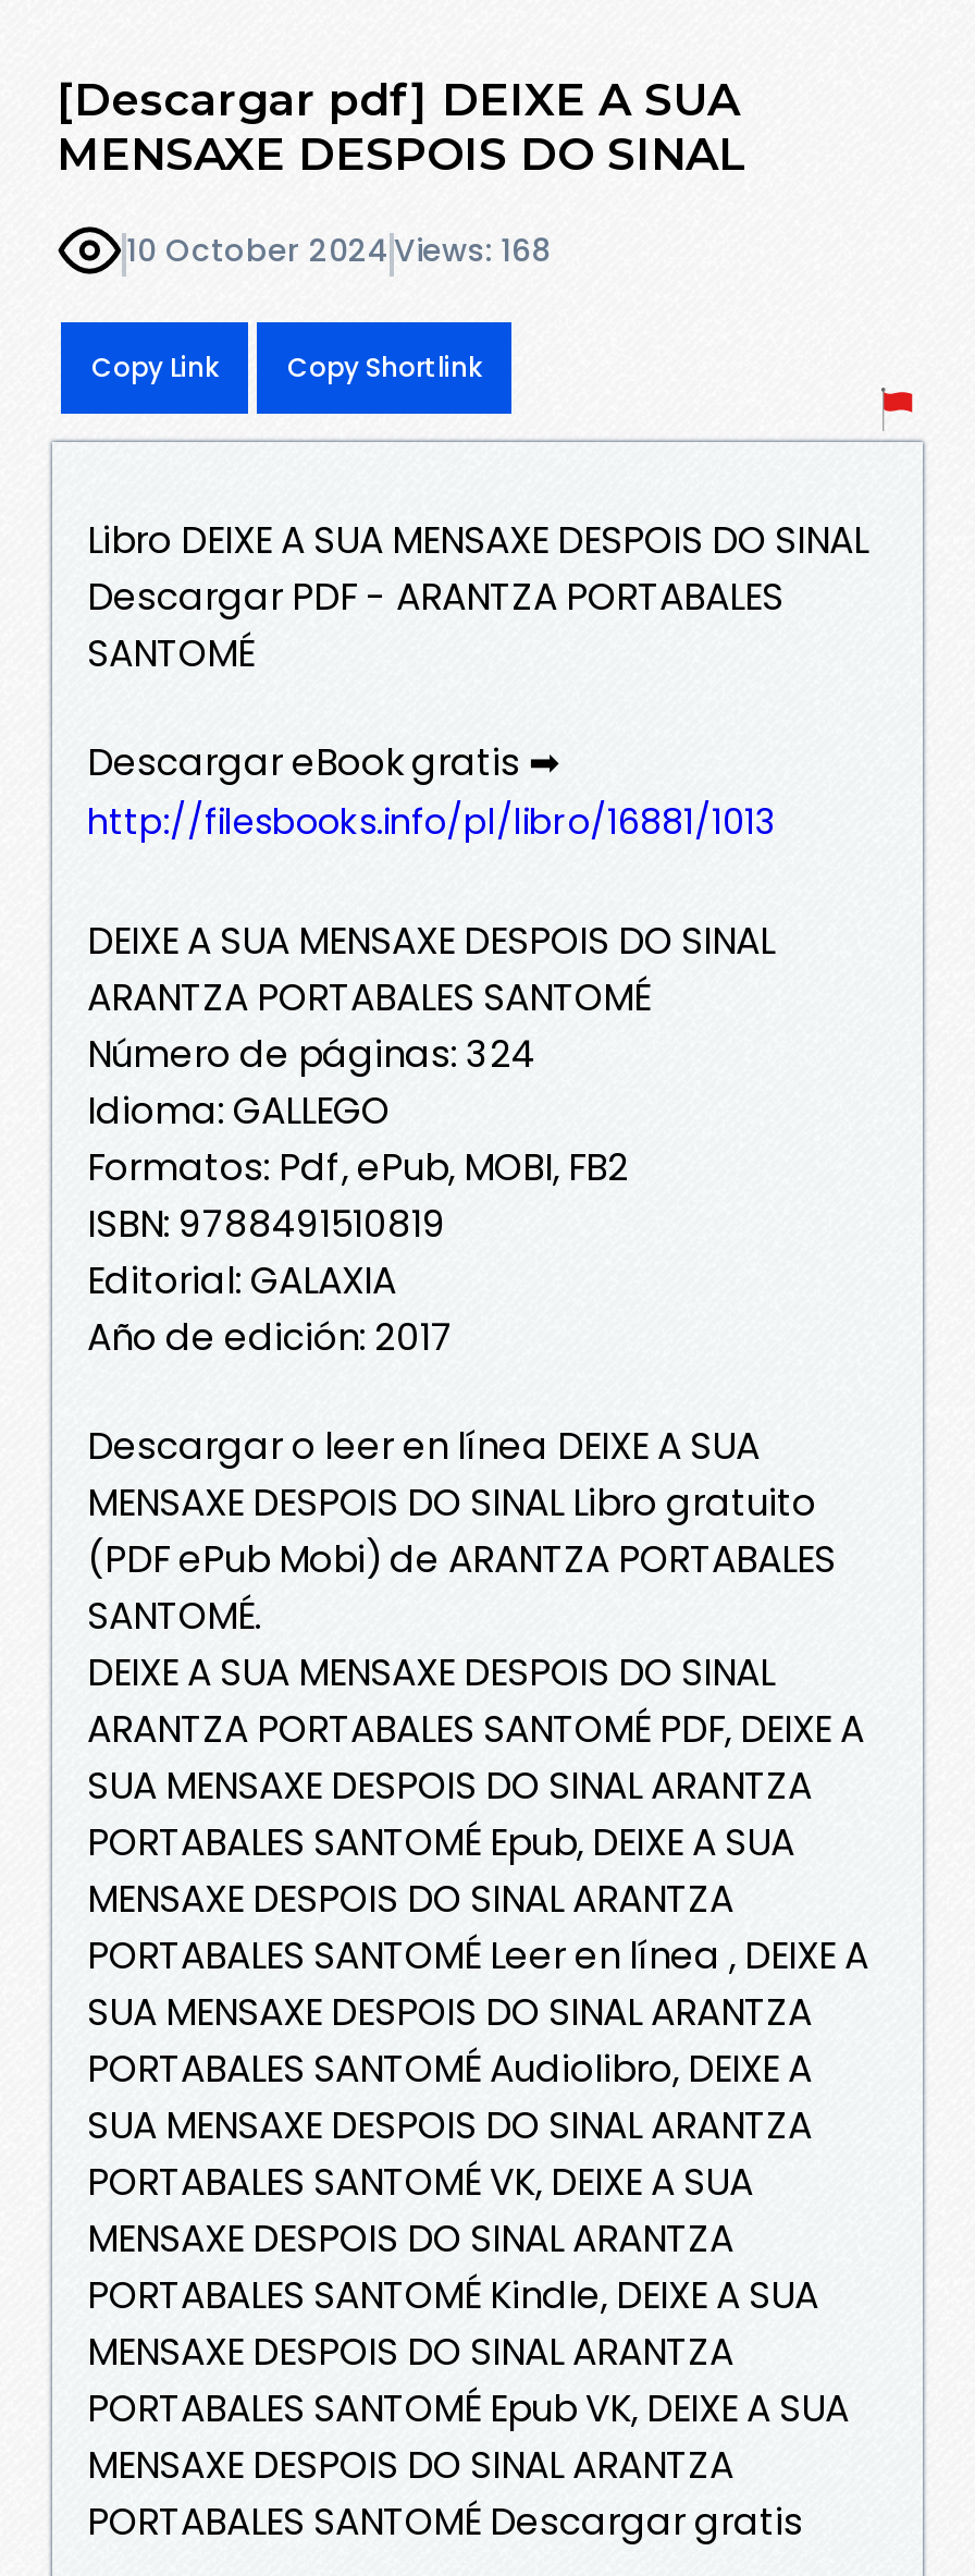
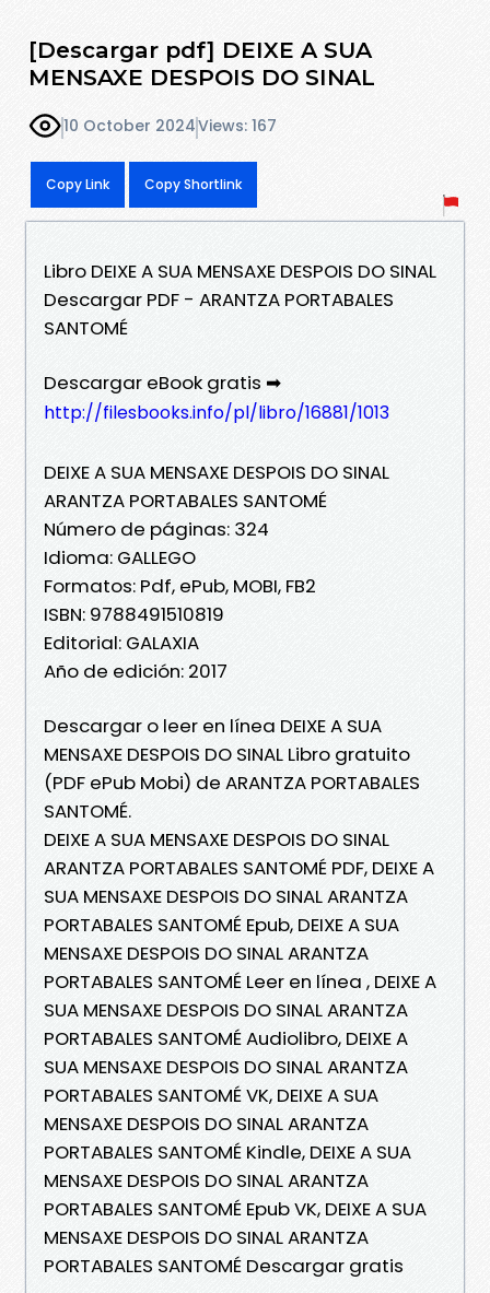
- 10 October 2024 Views: 168
+ 10 October 2024 Views: 167
